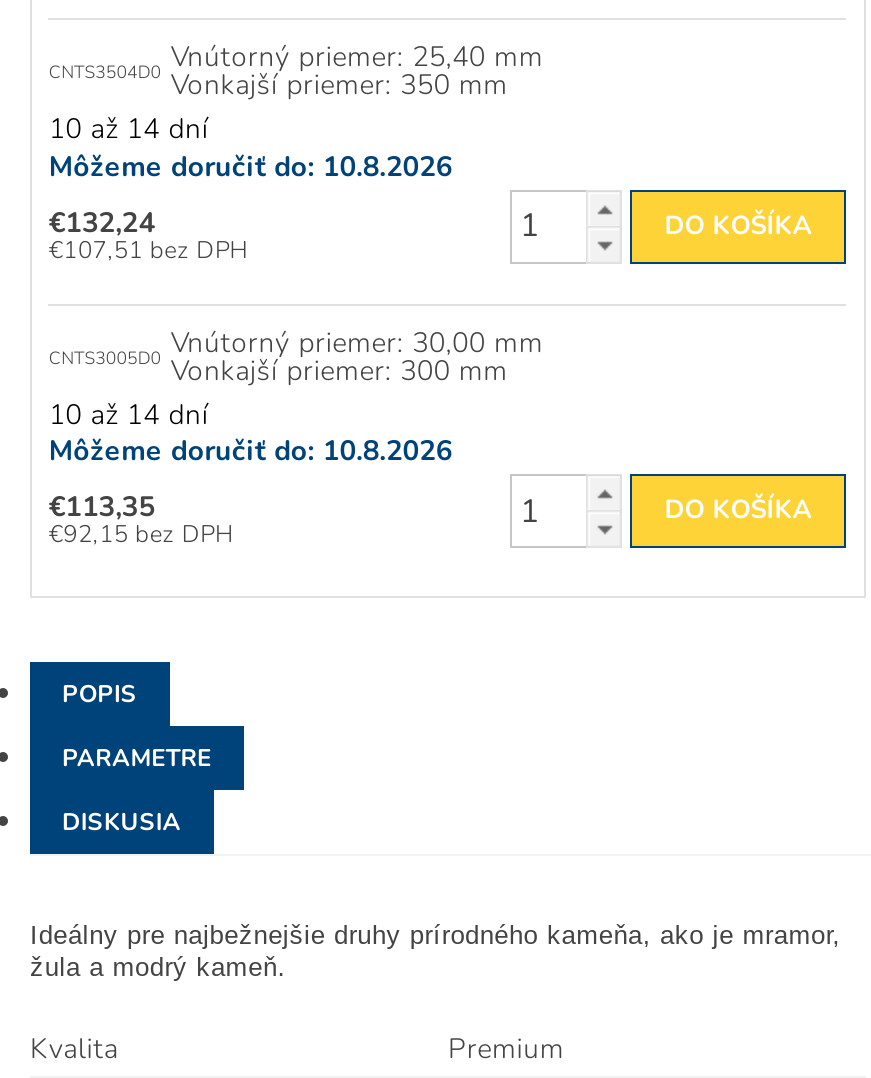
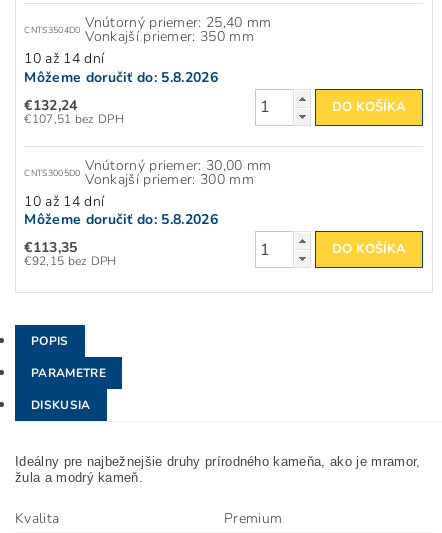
- Môžeme doručiť do: 10.8.2026
+ Môžeme doručiť do: 5.8.2026

- Môžeme doručiť do: 10.8.2026
+ Môžeme doručiť do: 5.8.2026
